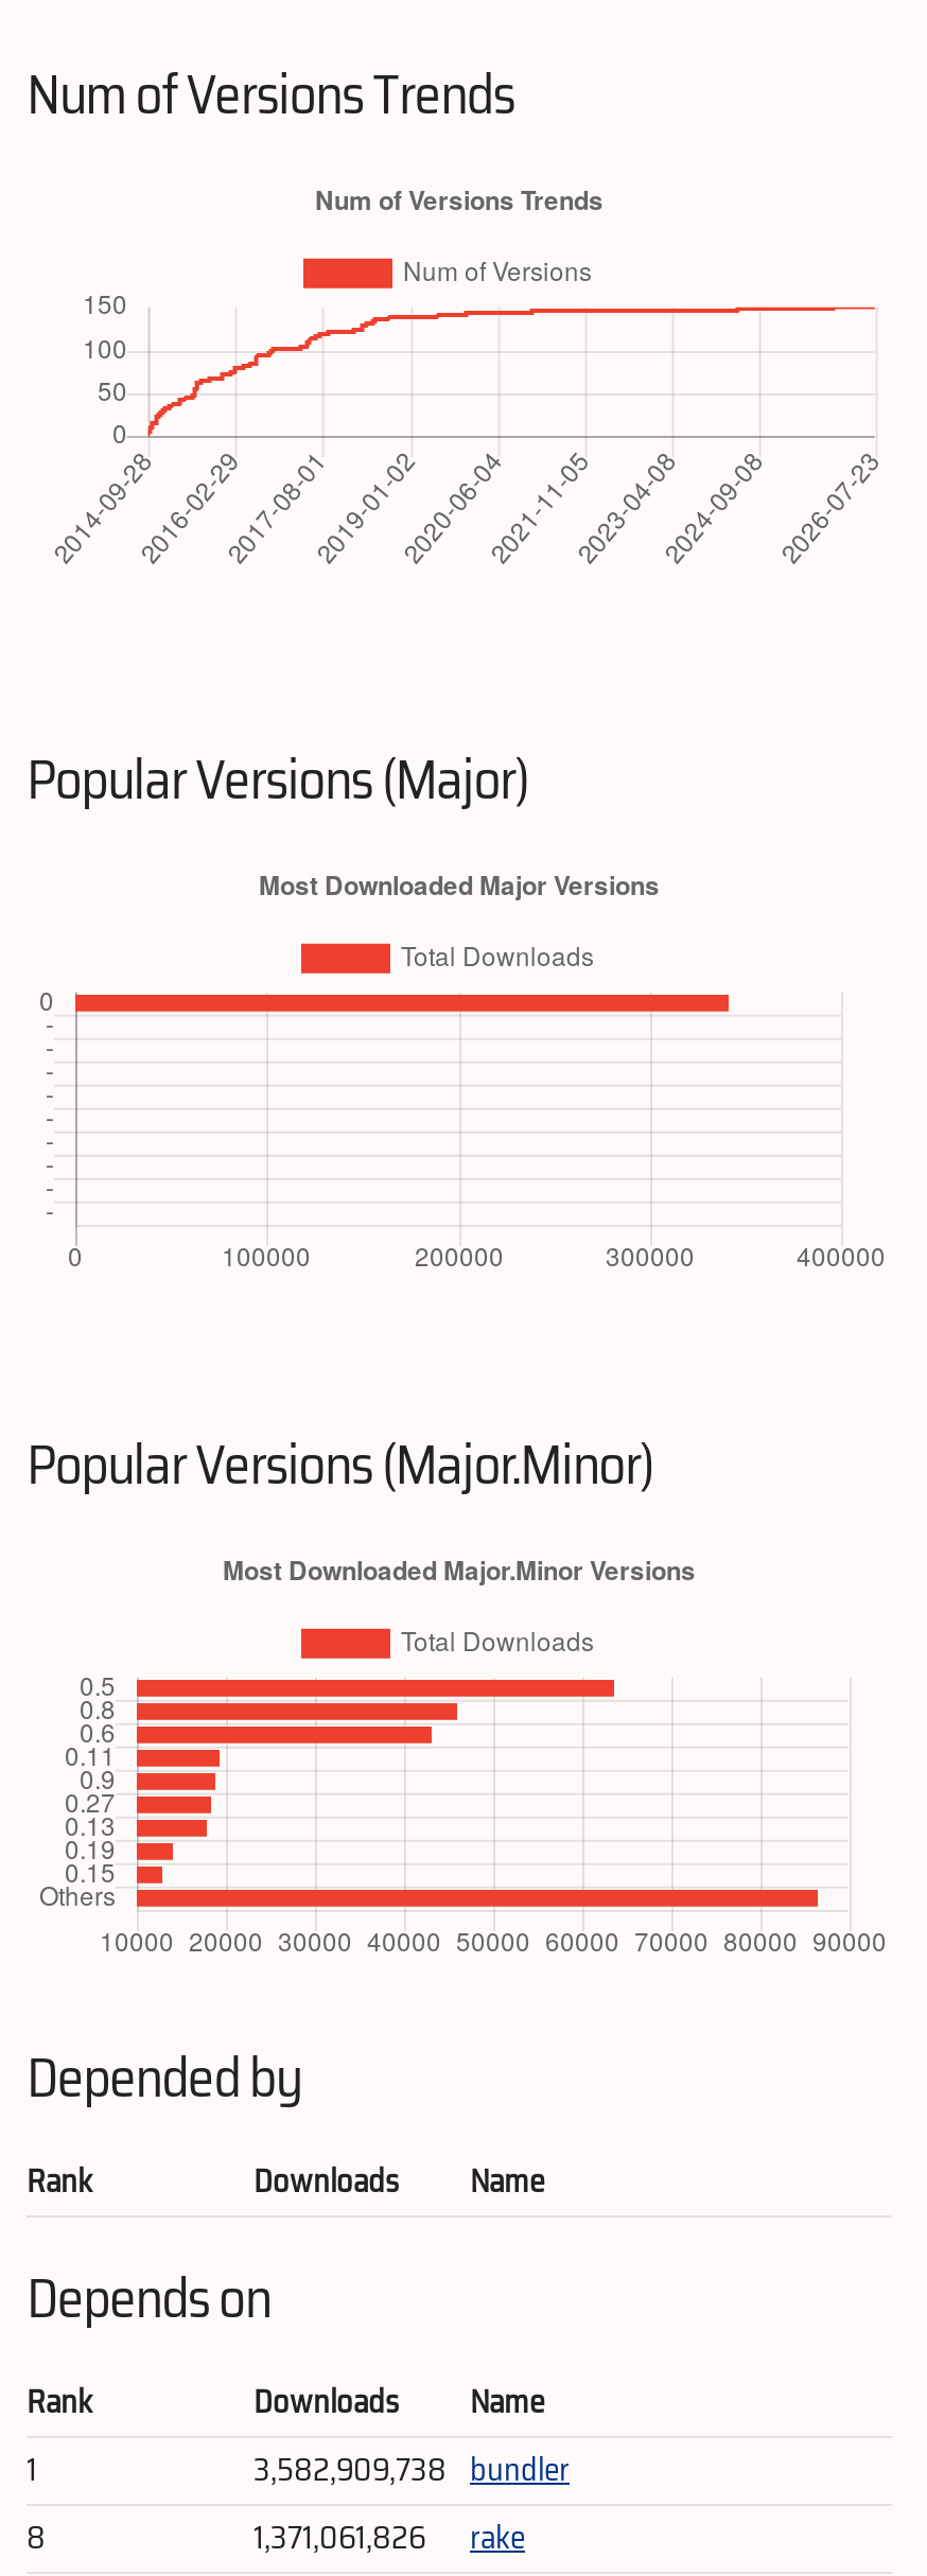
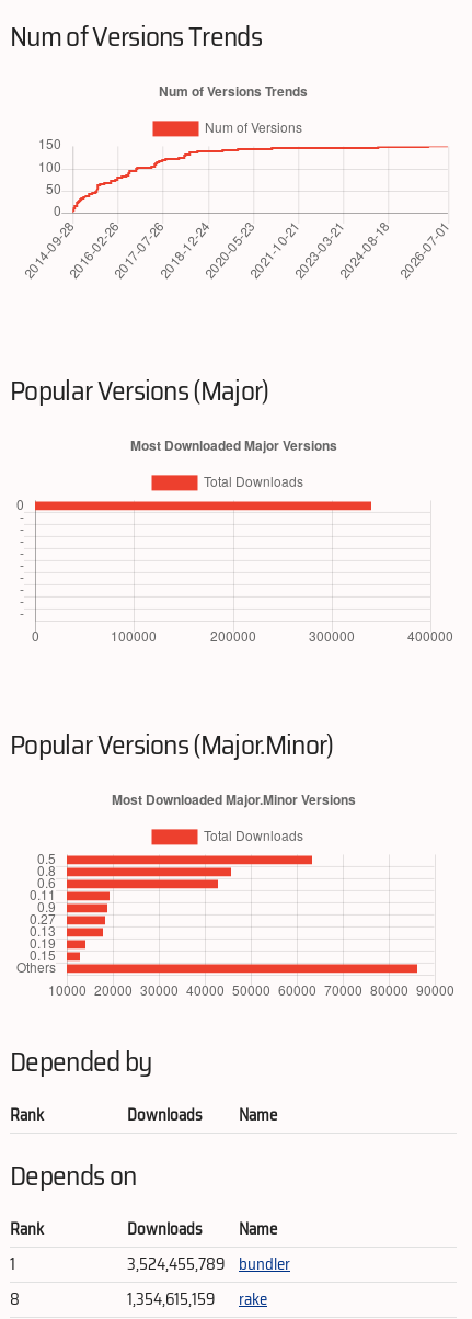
- 3,582,909,738 bundler
+ 3,524,455,789 bundler

- 1,371,061,826 rake
+ 1,354,615,159 rake
